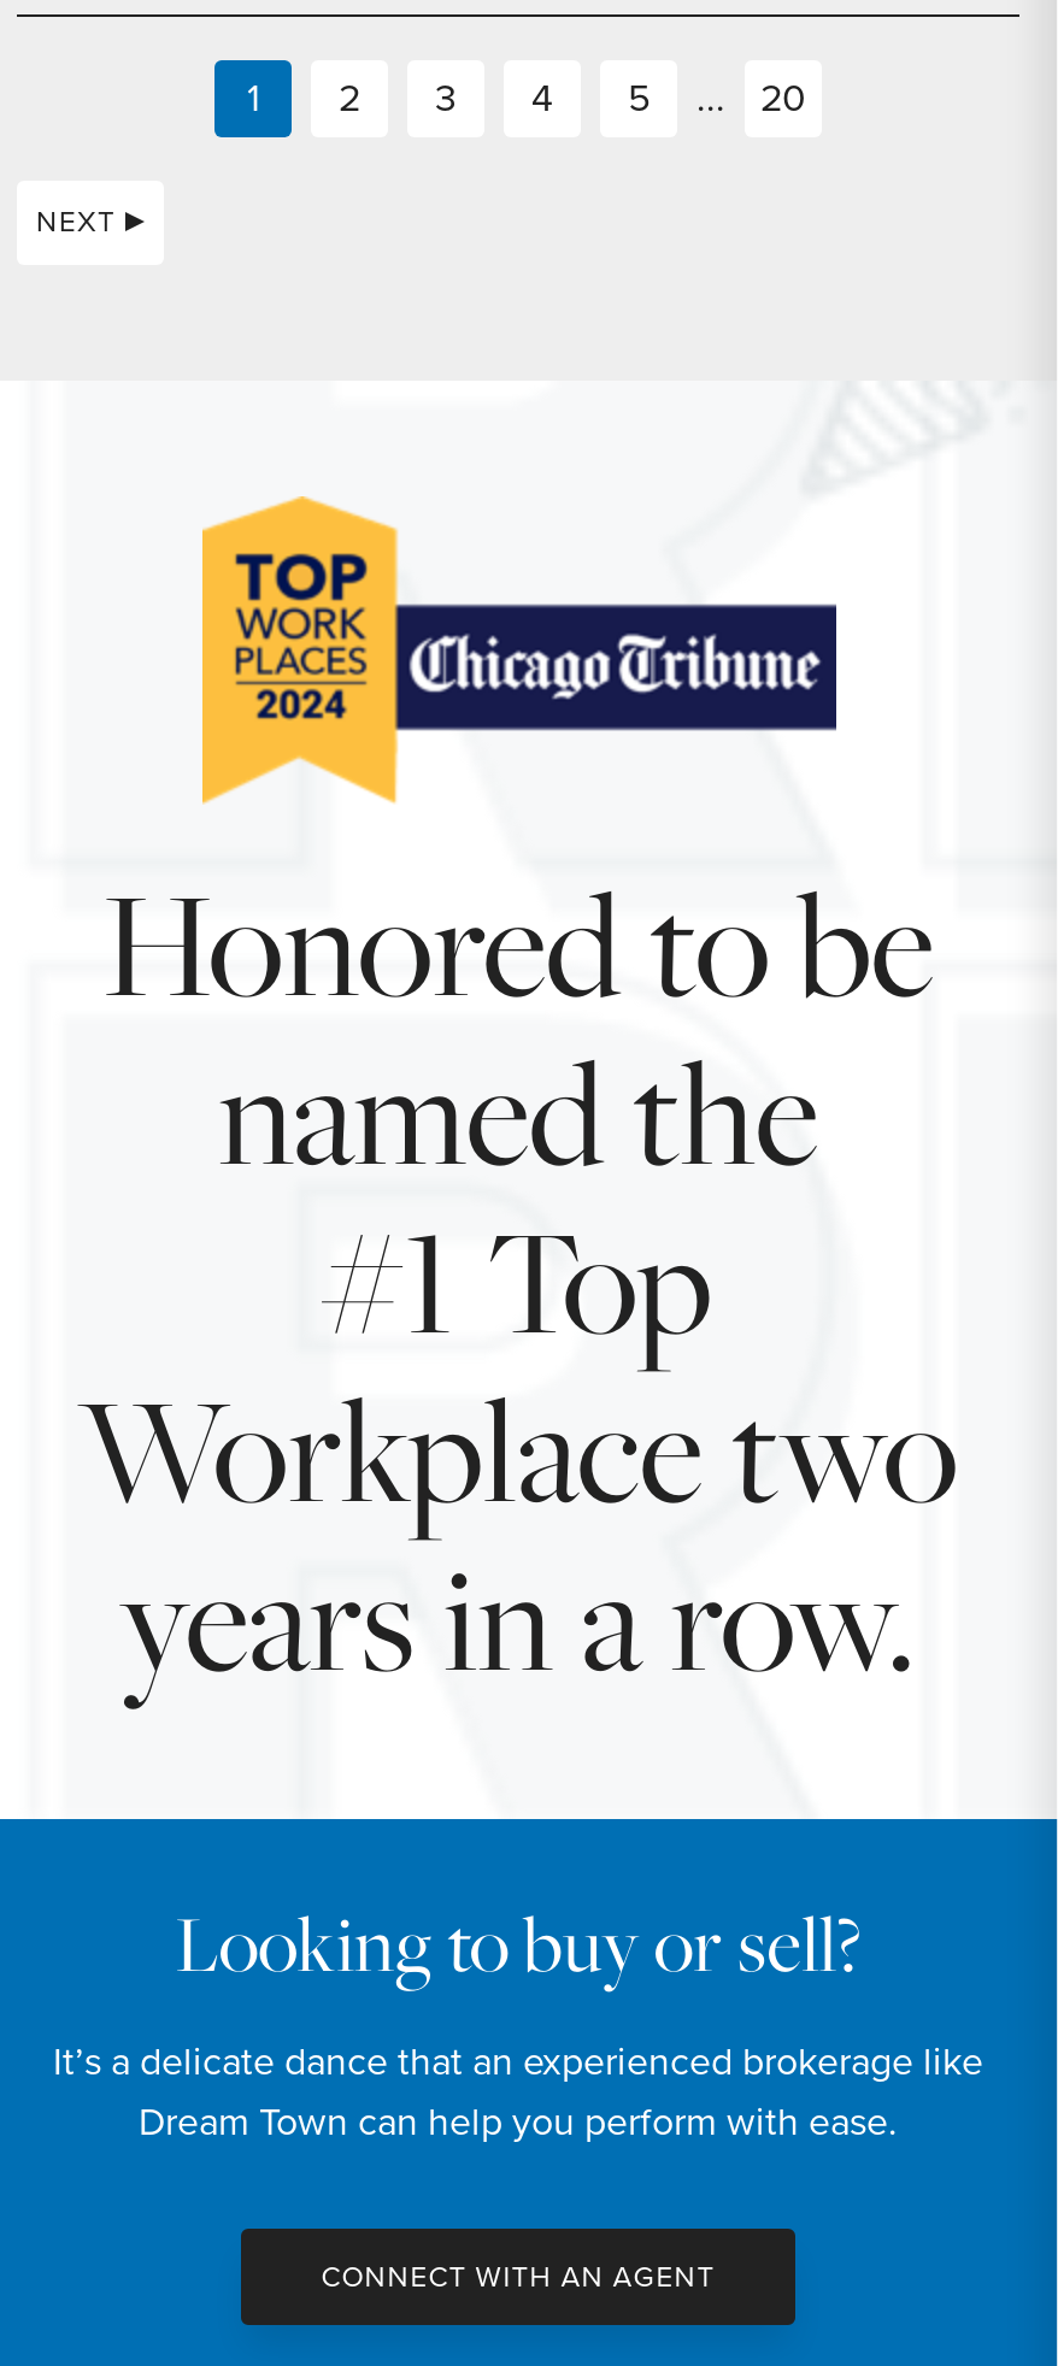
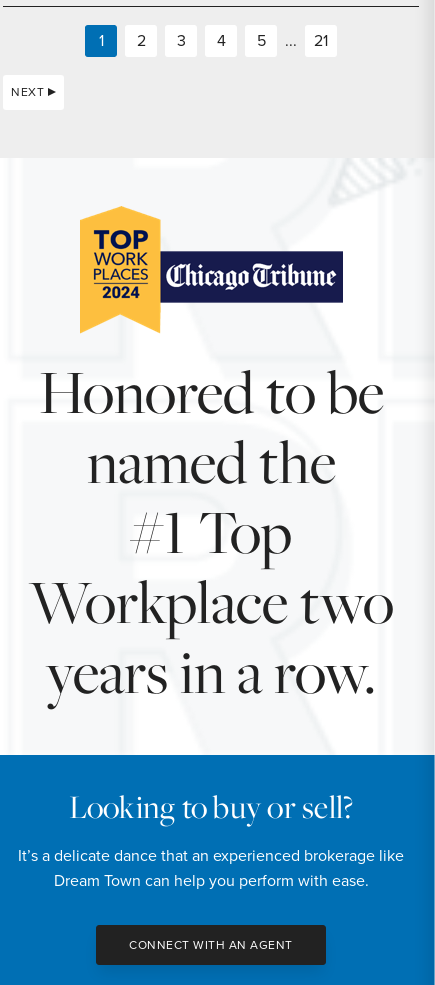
- 20
+ 21
